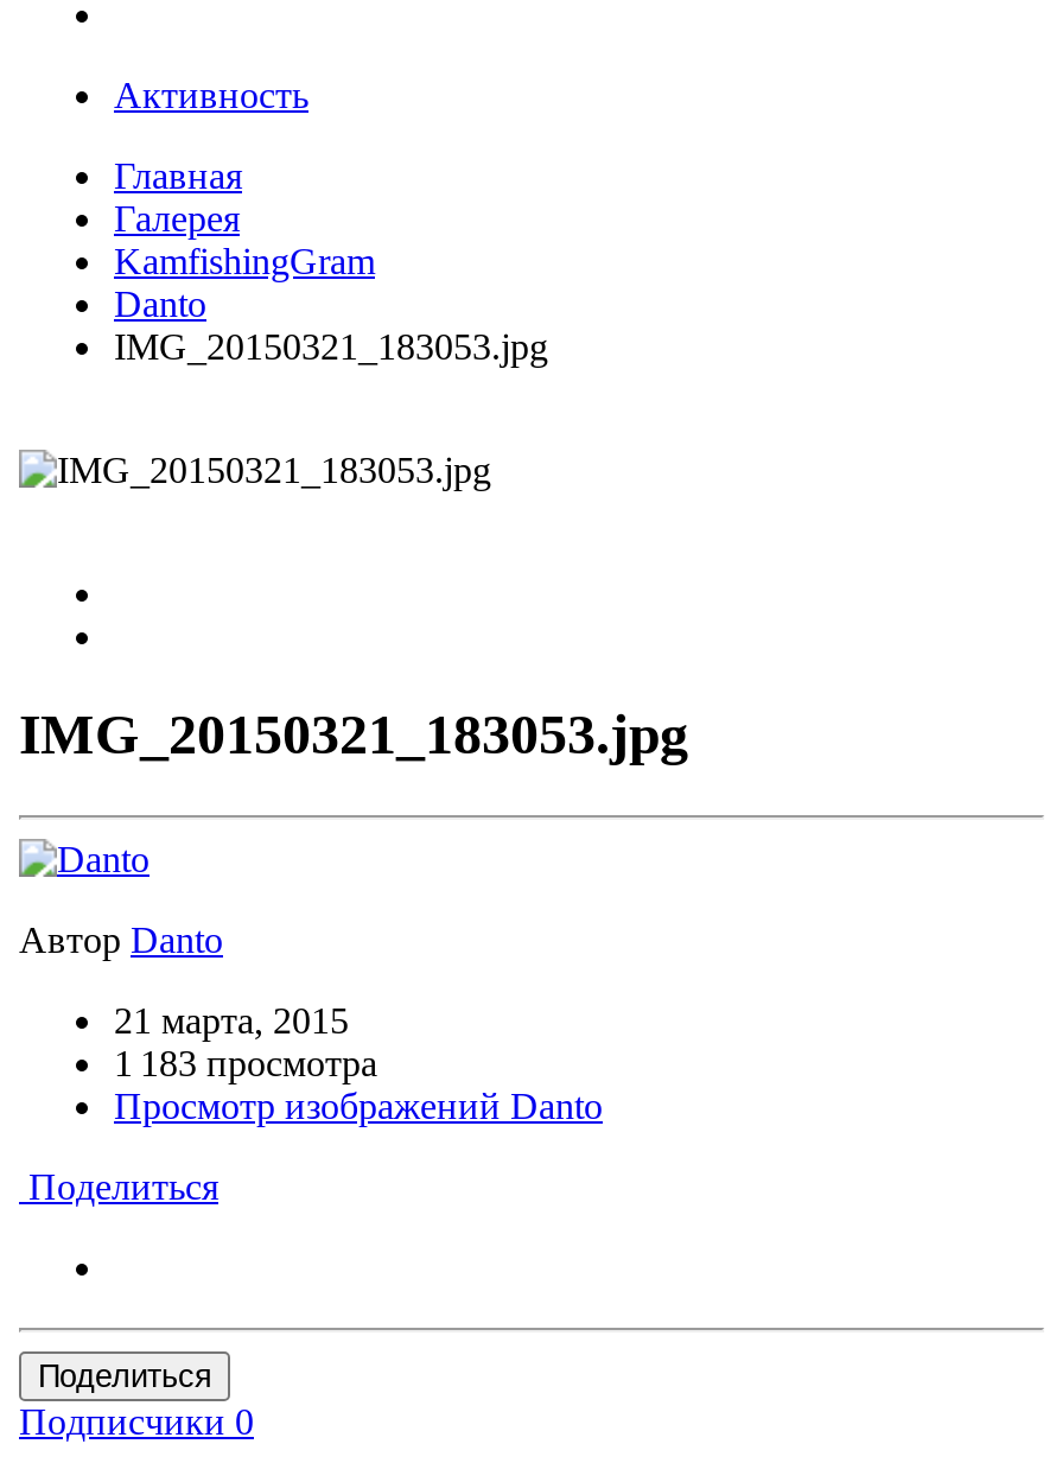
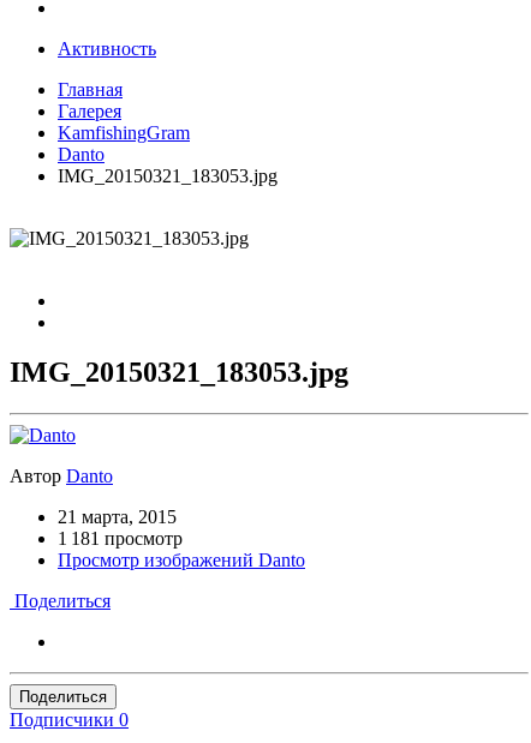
- 1 183 просмотра
+ 1 181 просмотр
